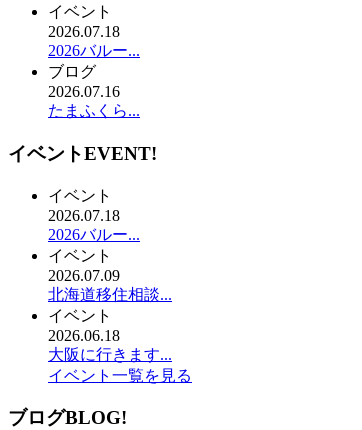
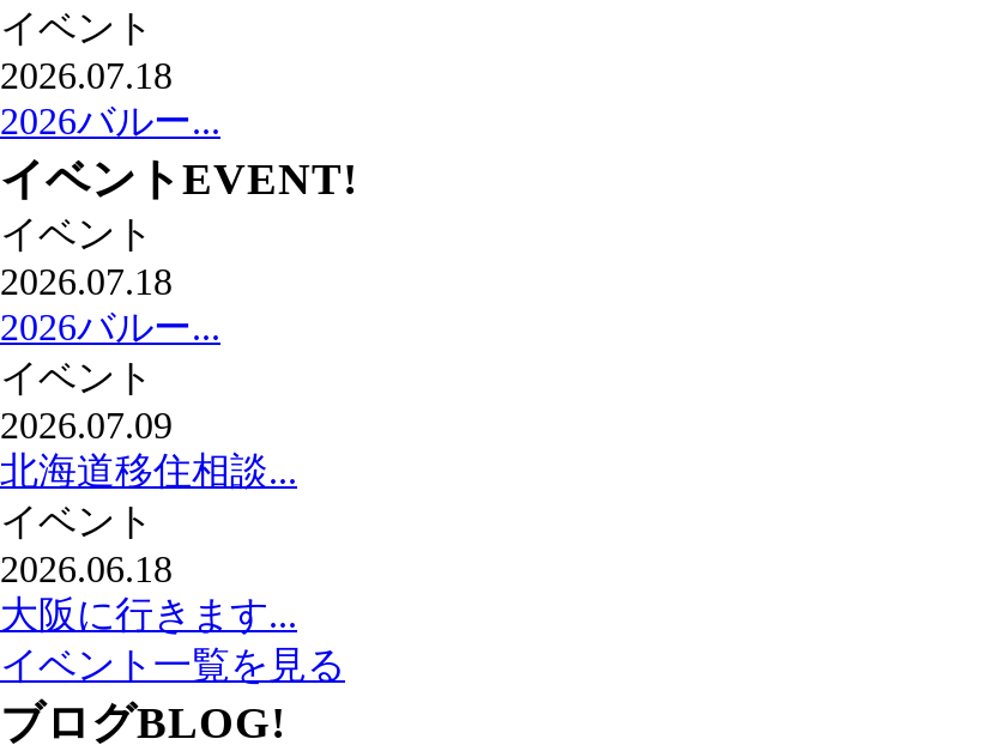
- ブログ
- 2026.07.16
- たまふくら...
